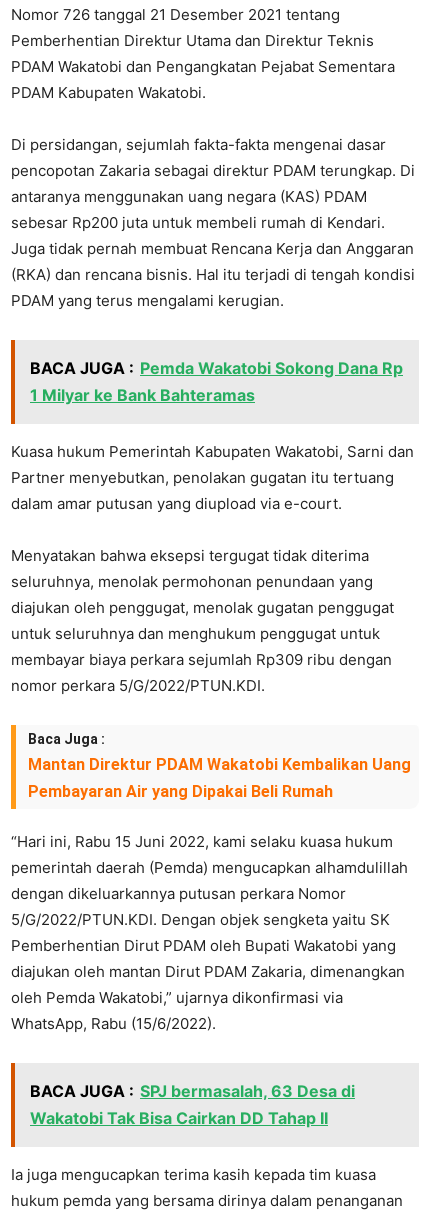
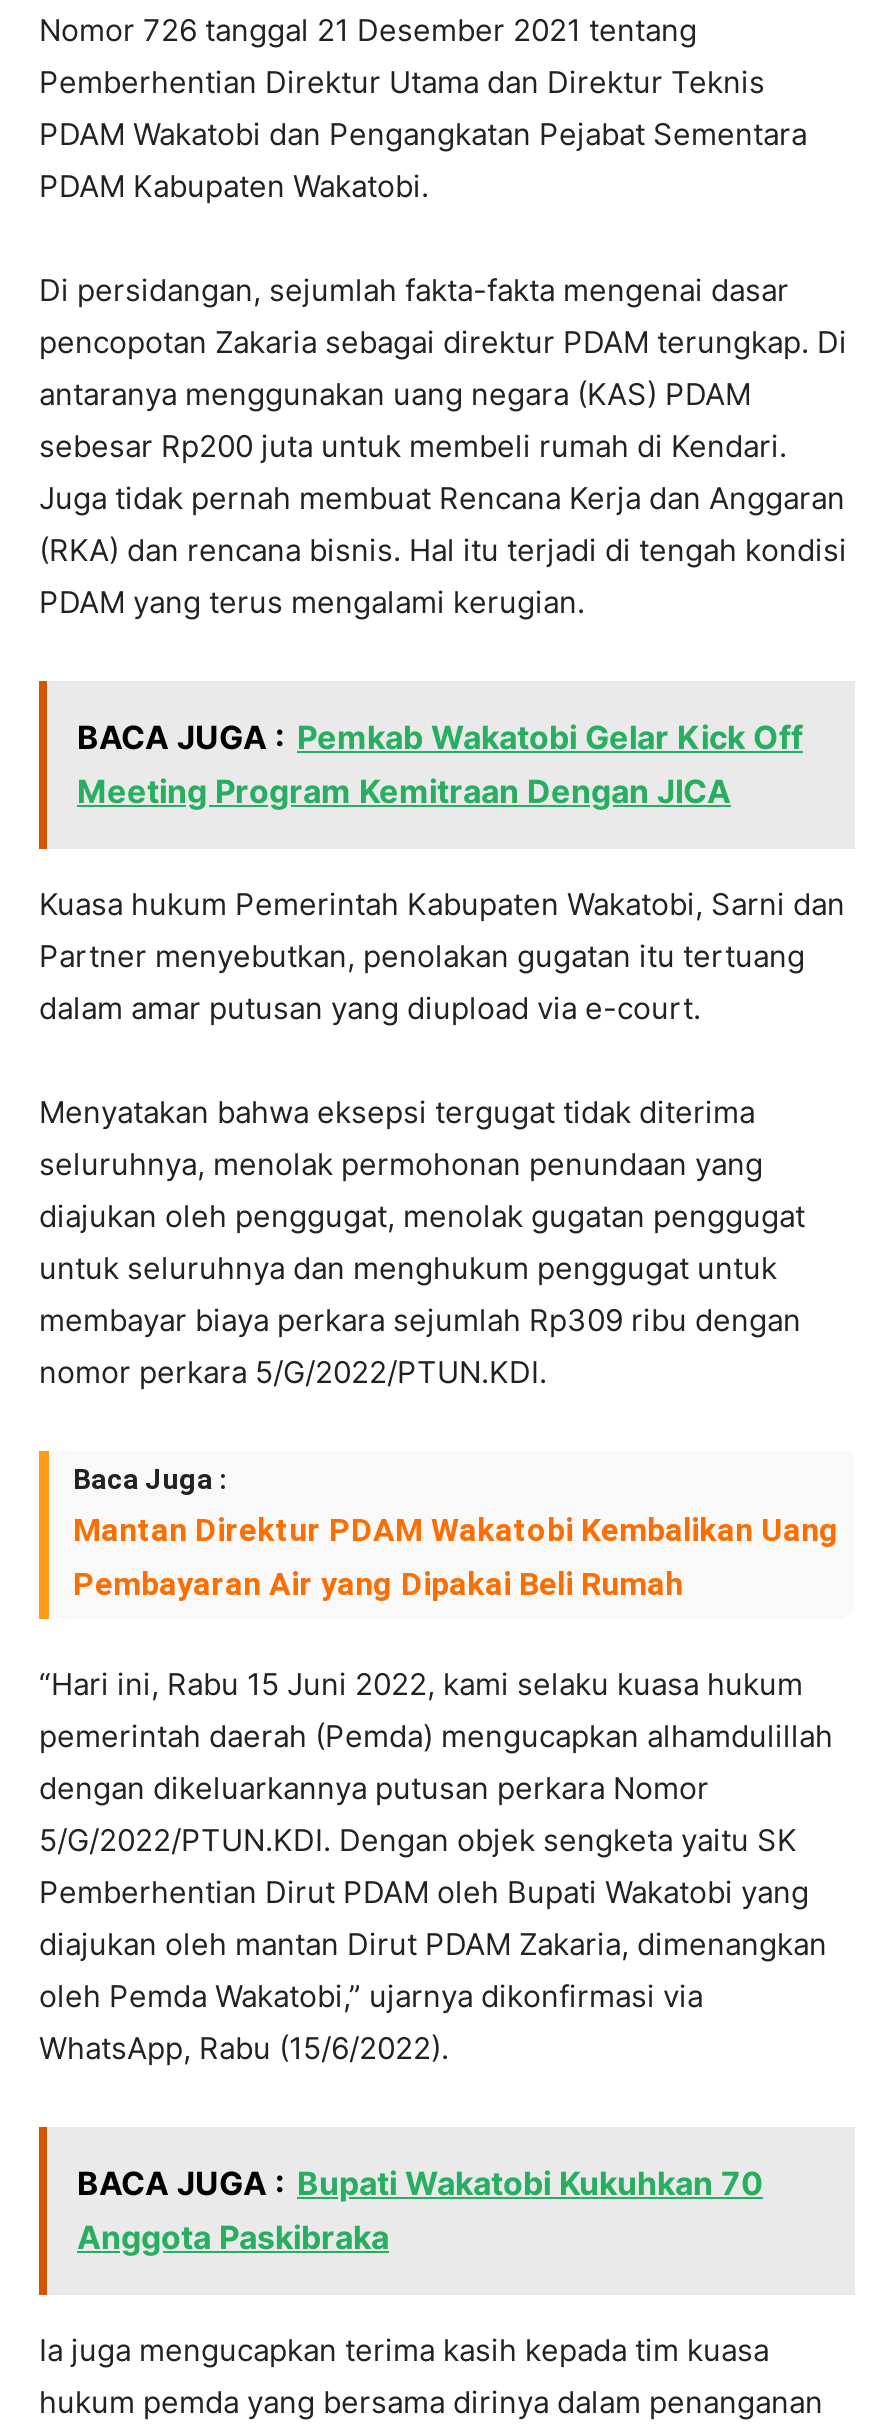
- BACA JUGA : Pemda Wakatobi Sokong Dana Rp
- 1 Milyar ke Bank Bahteramas
+ BACA JUGA : Pemkab Wakatobi Gelar Kick Off
+ Meeting Program Kemitraan Dengan JICA

- BACA JUGA : SPJ bermasalah, 63 Desa di
- Wakatobi Tak Bisa Cairkan DD Tahap II
+ BACA JUGA : Bupati Wakatobi Kukuhkan 70
+ Anggota Paskibraka
